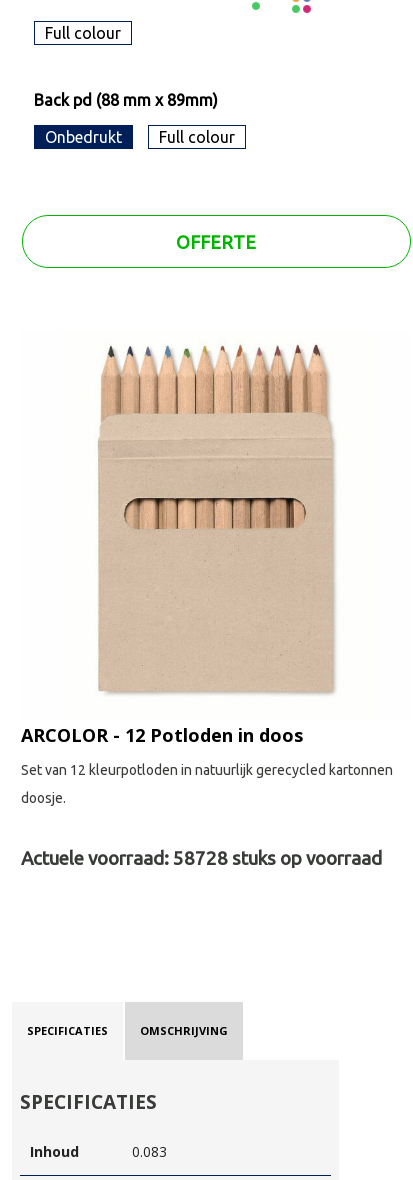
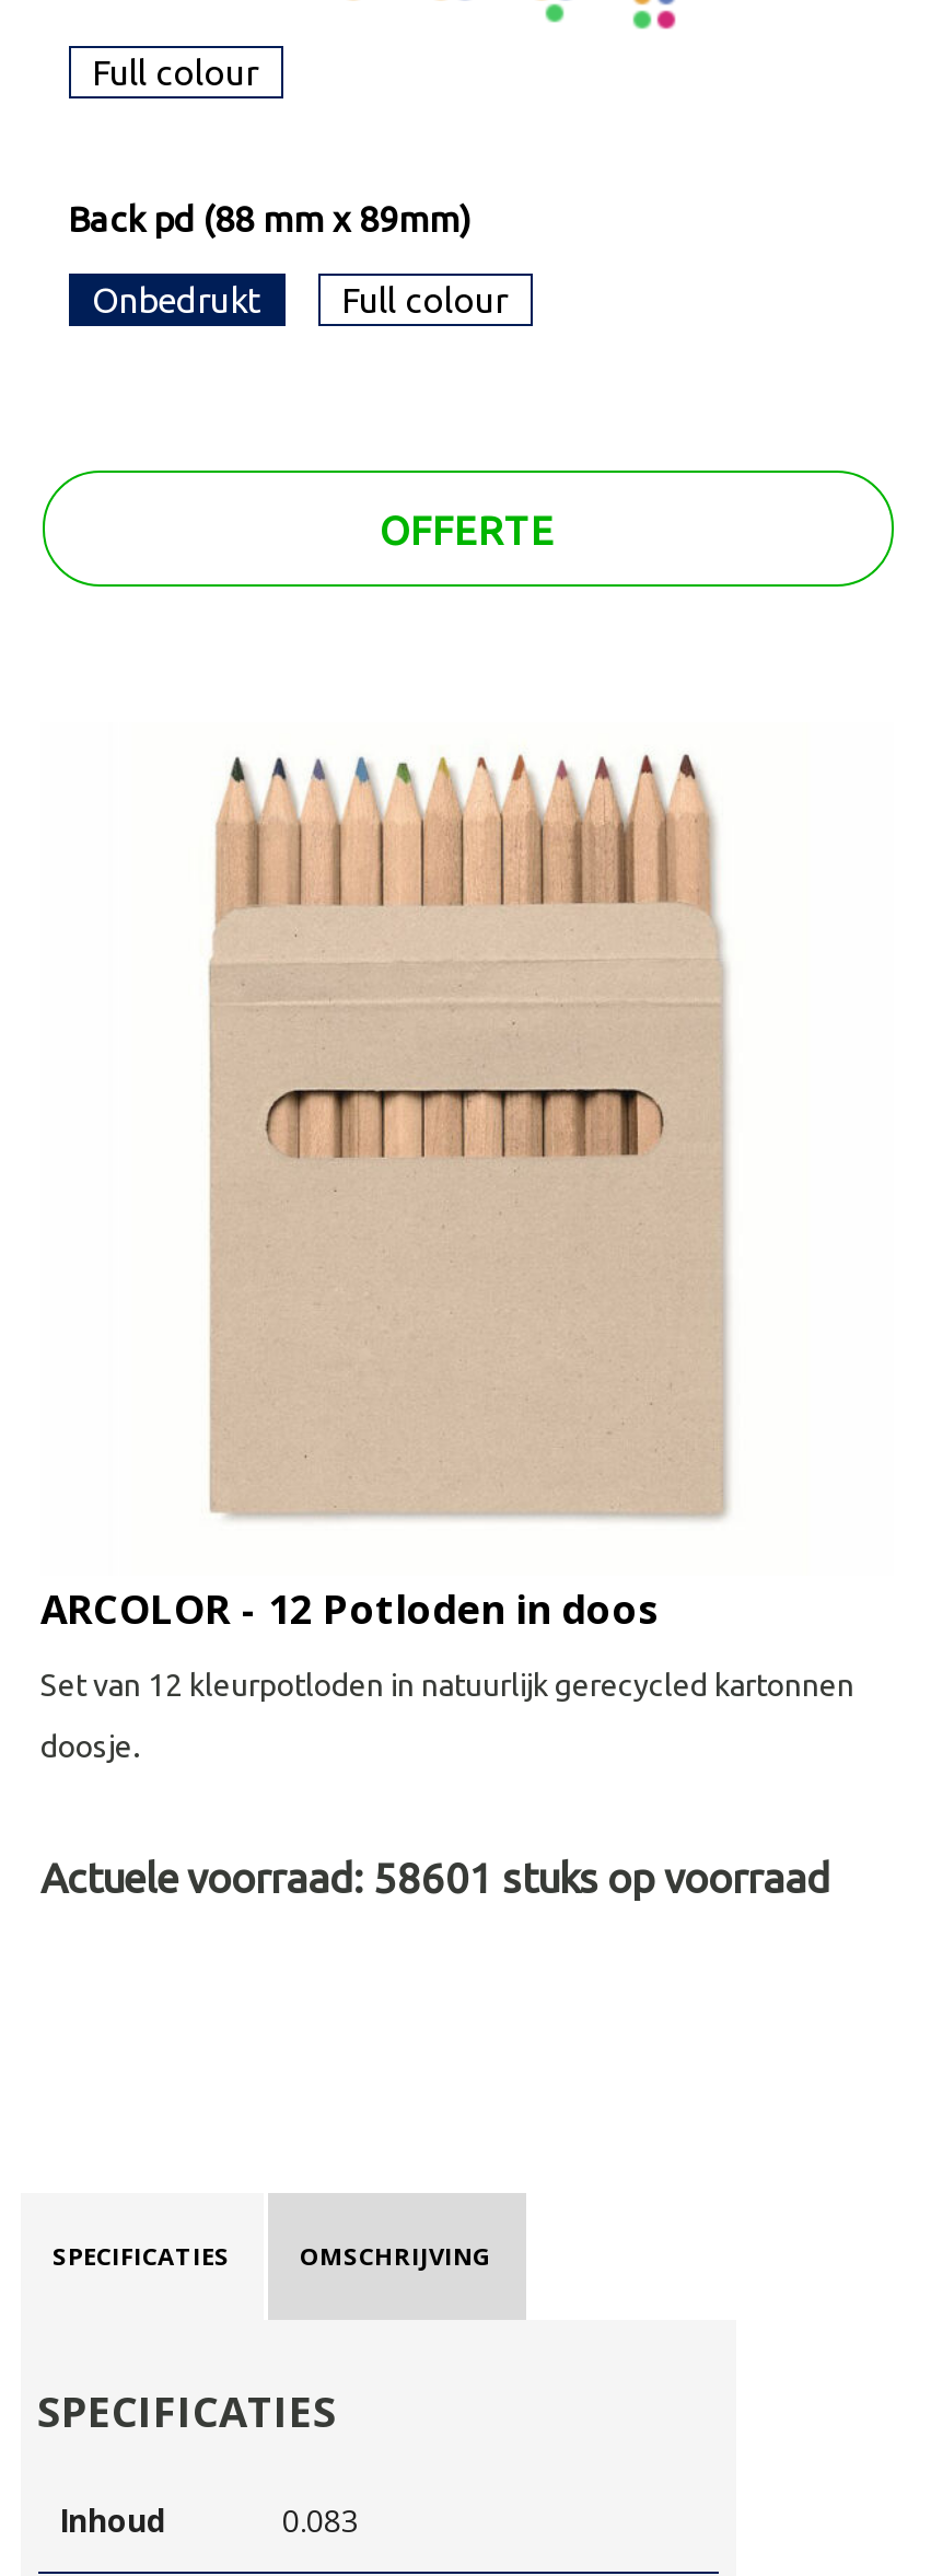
- Actuele voorraad: 58728 stuks op voorraad
+ Actuele voorraad: 58601 stuks op voorraad
